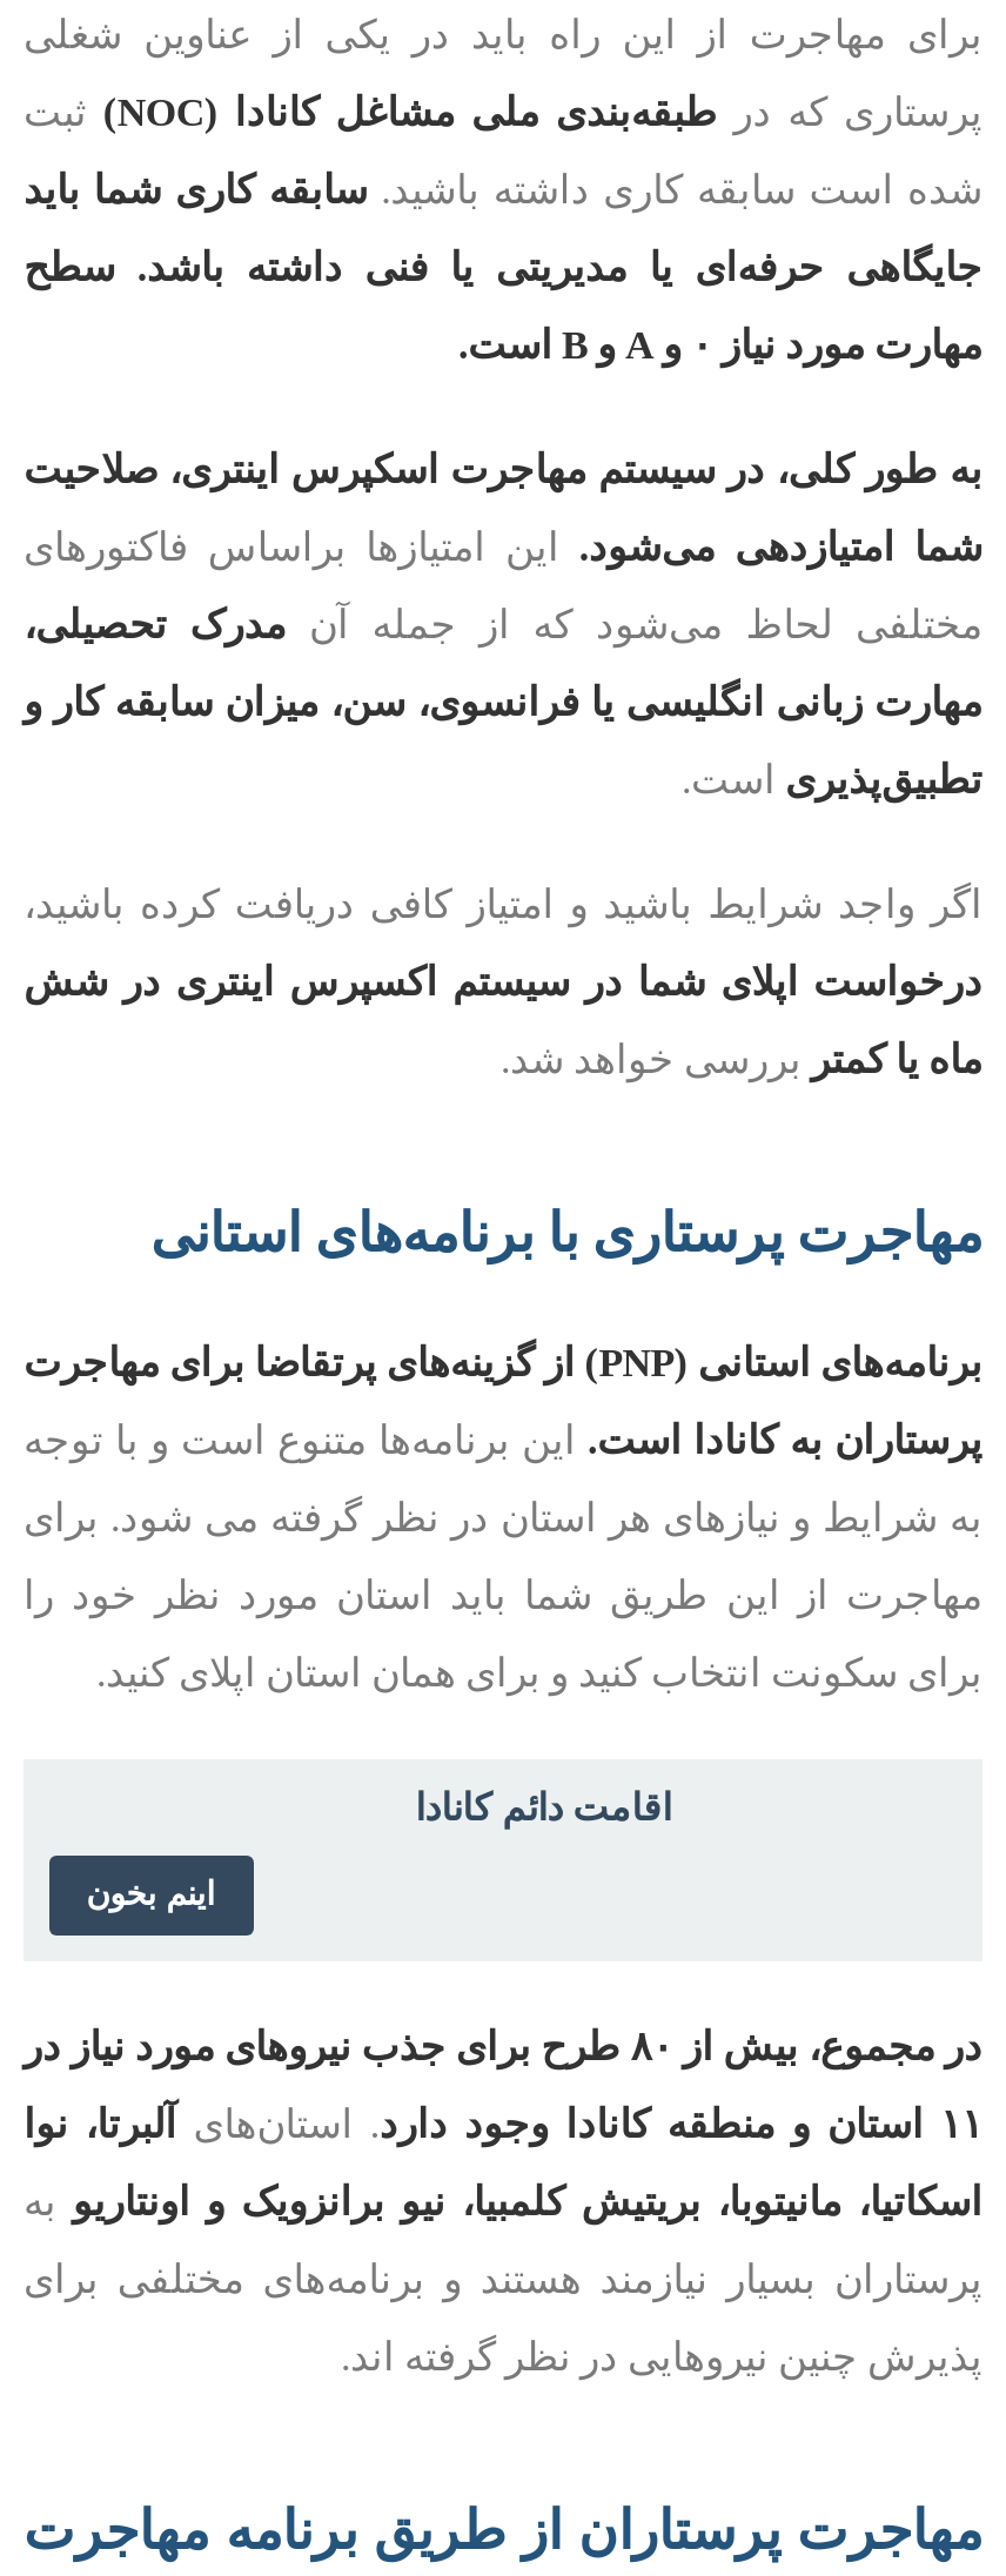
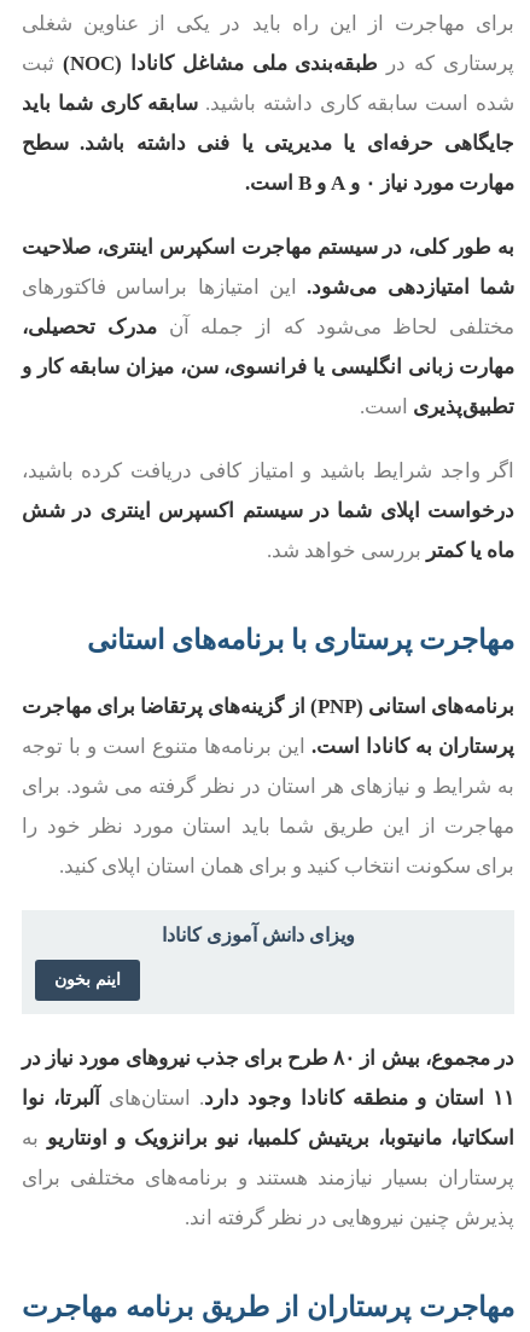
- اقامت دائم کانادا
+ ویزای دانش آموزی کانادا
